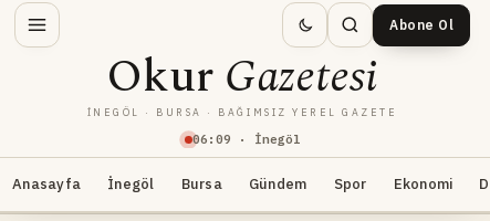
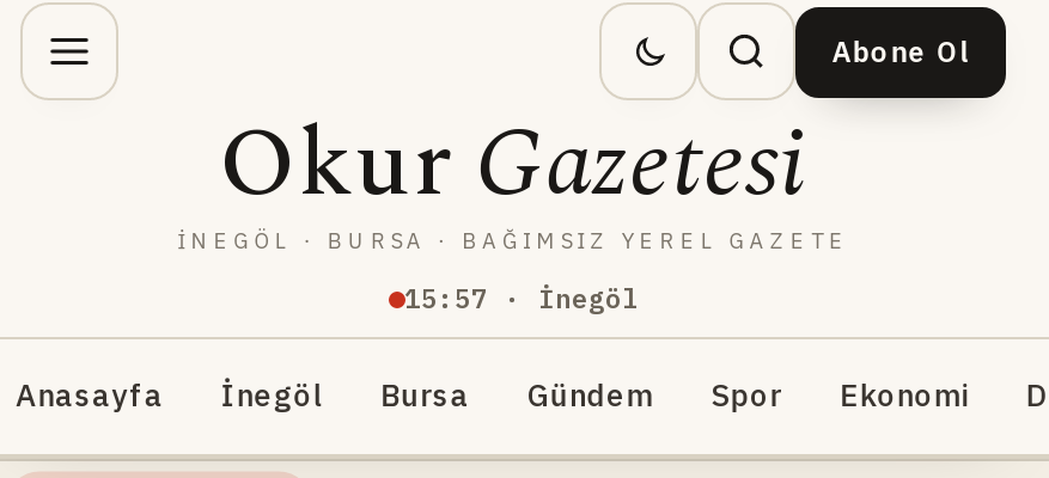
- 06: 09 · İnegöl
+ 15: 57 · İnegöl
